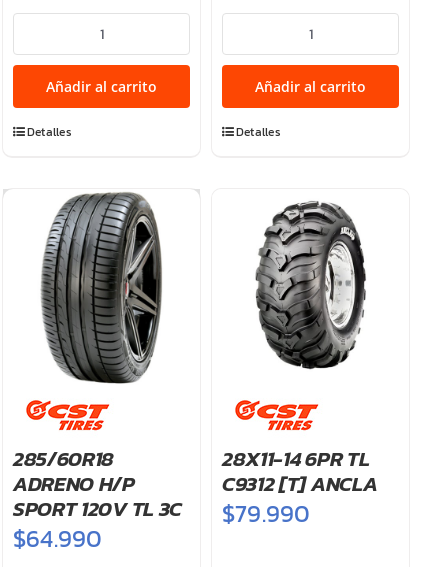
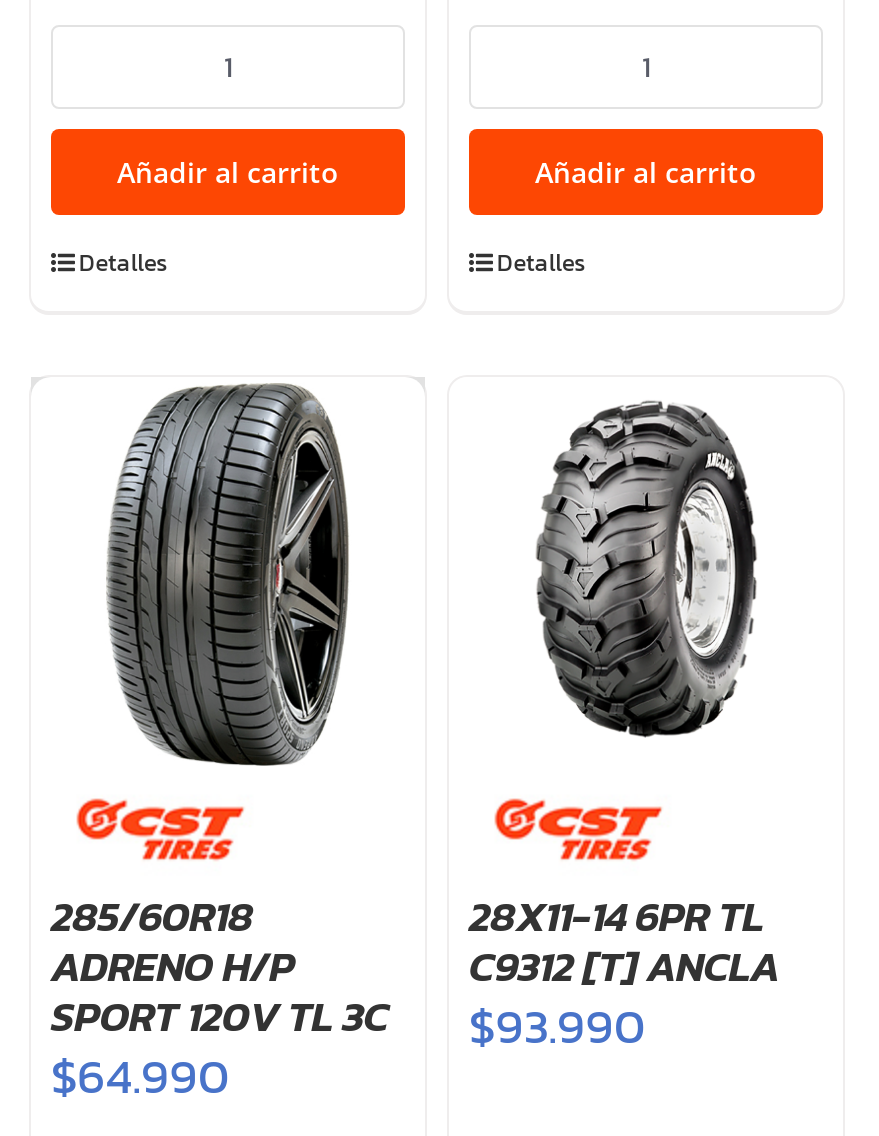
- SPORT 120V TL 3C $79.990
+ SPORT 120V TL 3C $93.990
